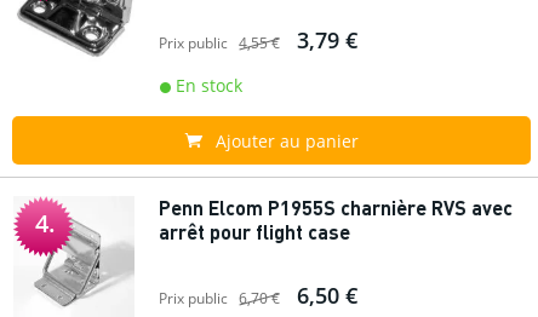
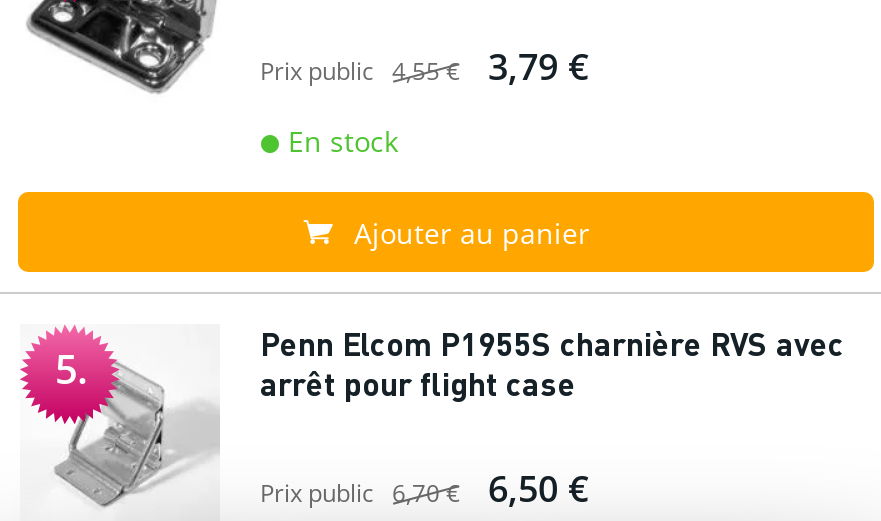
- 4.
+ 5.
